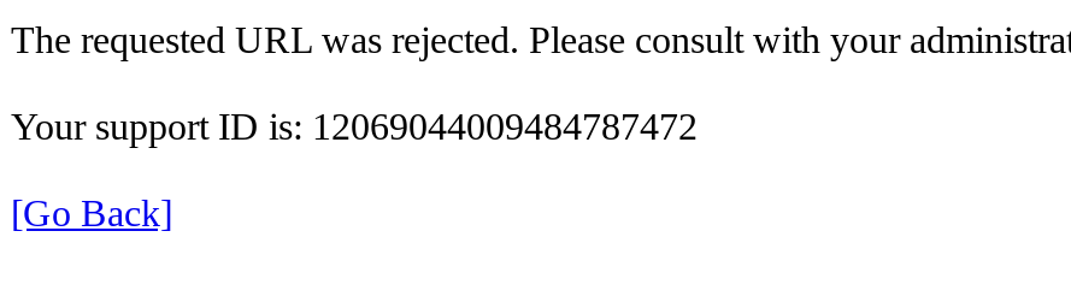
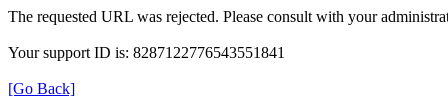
- Your support ID is: 12069044009484787472
+ Your support ID is: 8287122776543551841
